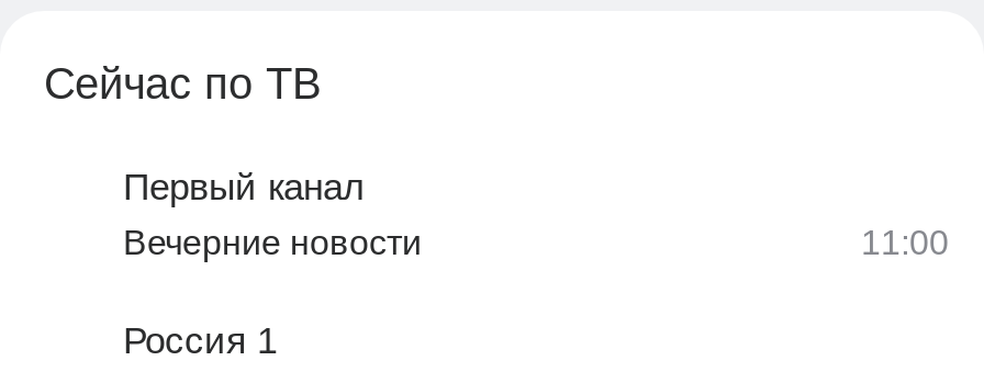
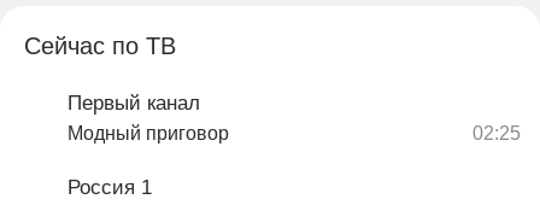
- Вечерние новости
+ Модный приговор
